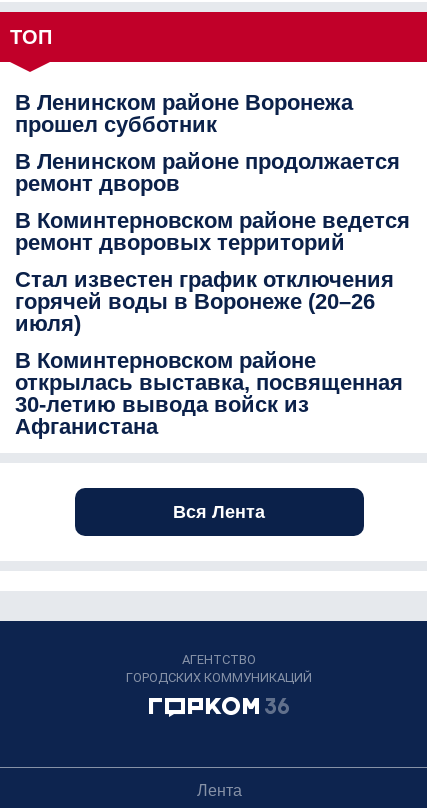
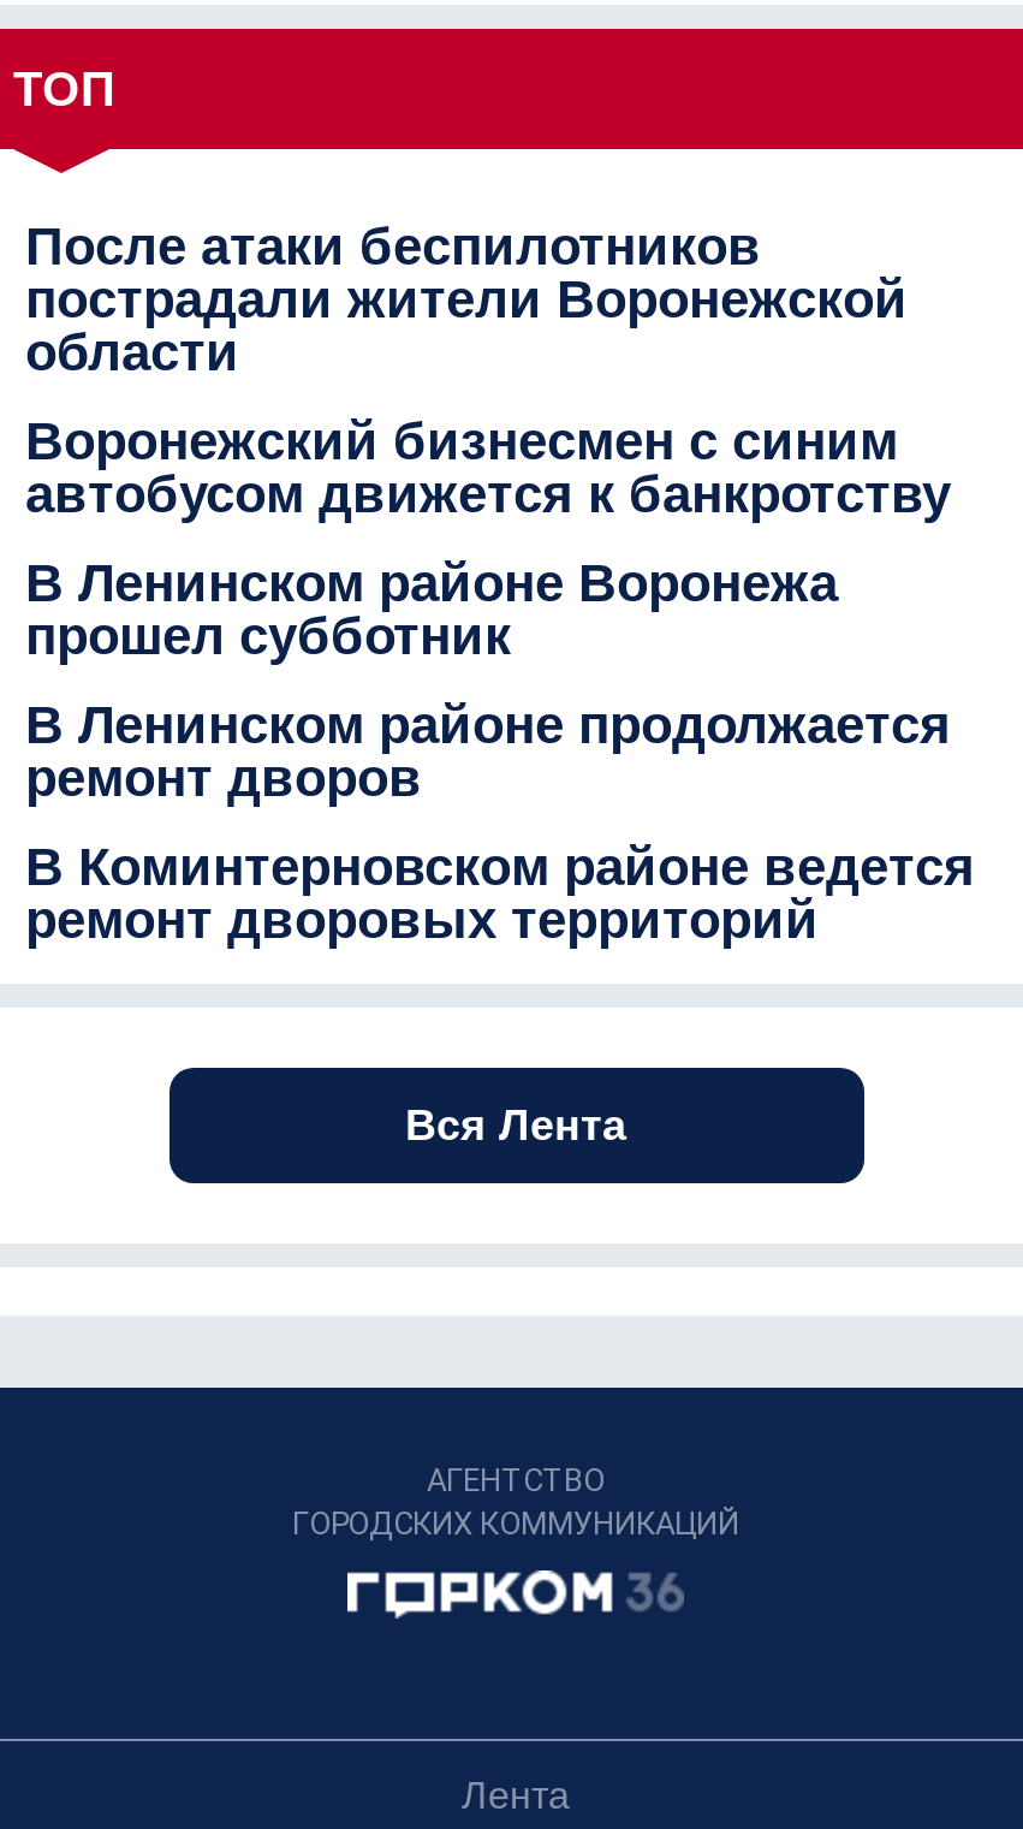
+ После атаки беспилотников
+ пострадали жители Воронежской
+ области
+ Воронежский бизнесмен с синим
+ автобусом движется к банкротству

moved down: В Ленинском районе Воронежа | прошел субботник | В Ленинском районе продолжается | ремонт дворов | В Коминтерновском районе ведется | ремонт дворовых территорий

- Стал известен график отключения
- горячей воды в Воронеже (20–26
- июля)
- В Коминтерновском районе
- открылась выставка, посвященная
- 30-летию вывода войск из
- Афганистана
